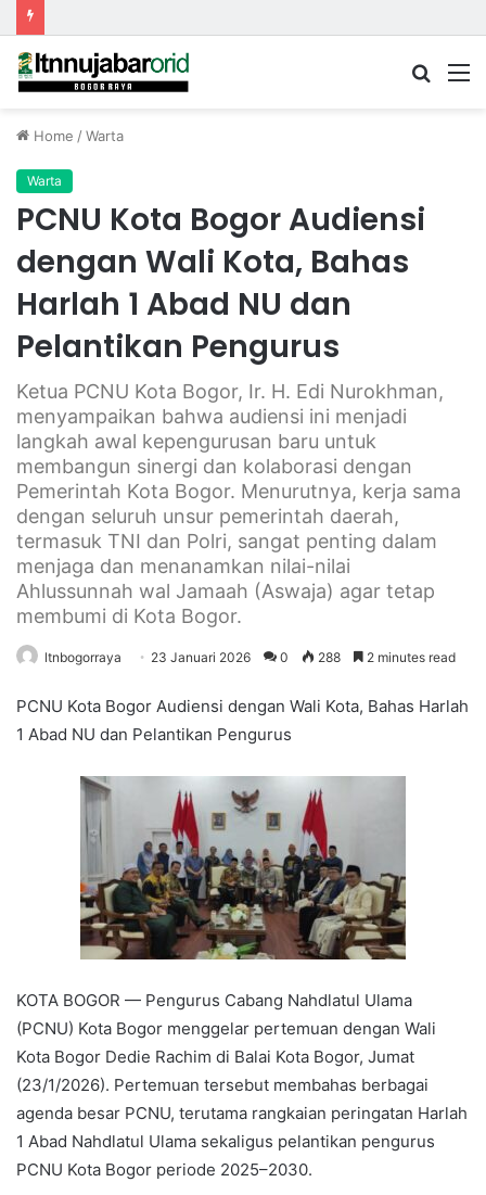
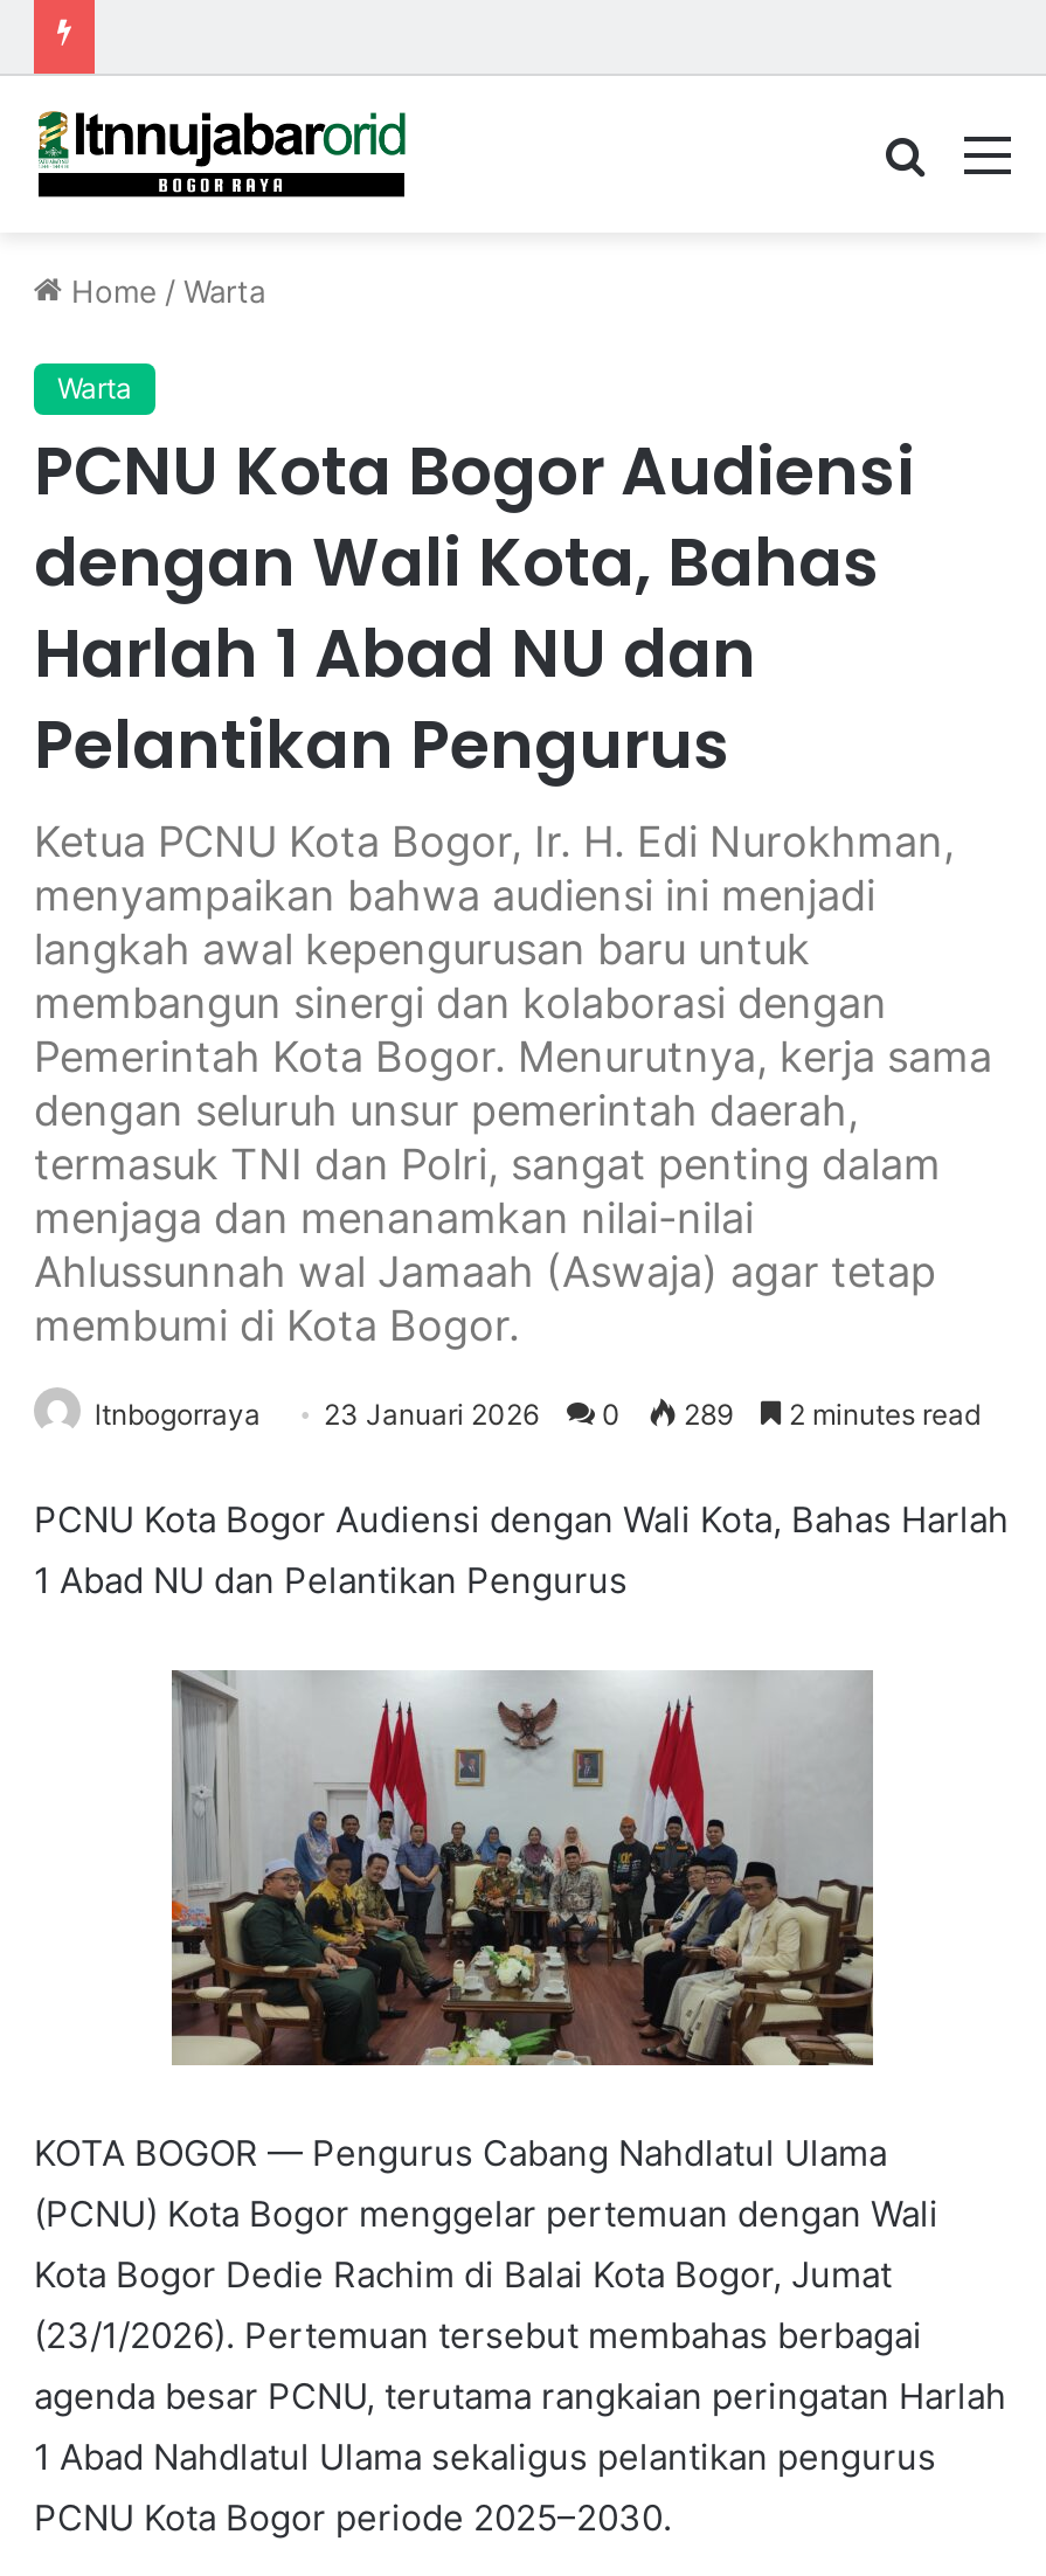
- ltnbogorraya 23 Januari 2026 0 288 2 minutes read
+ ltnbogorraya 23 Januari 2026 0 289 2 minutes read
